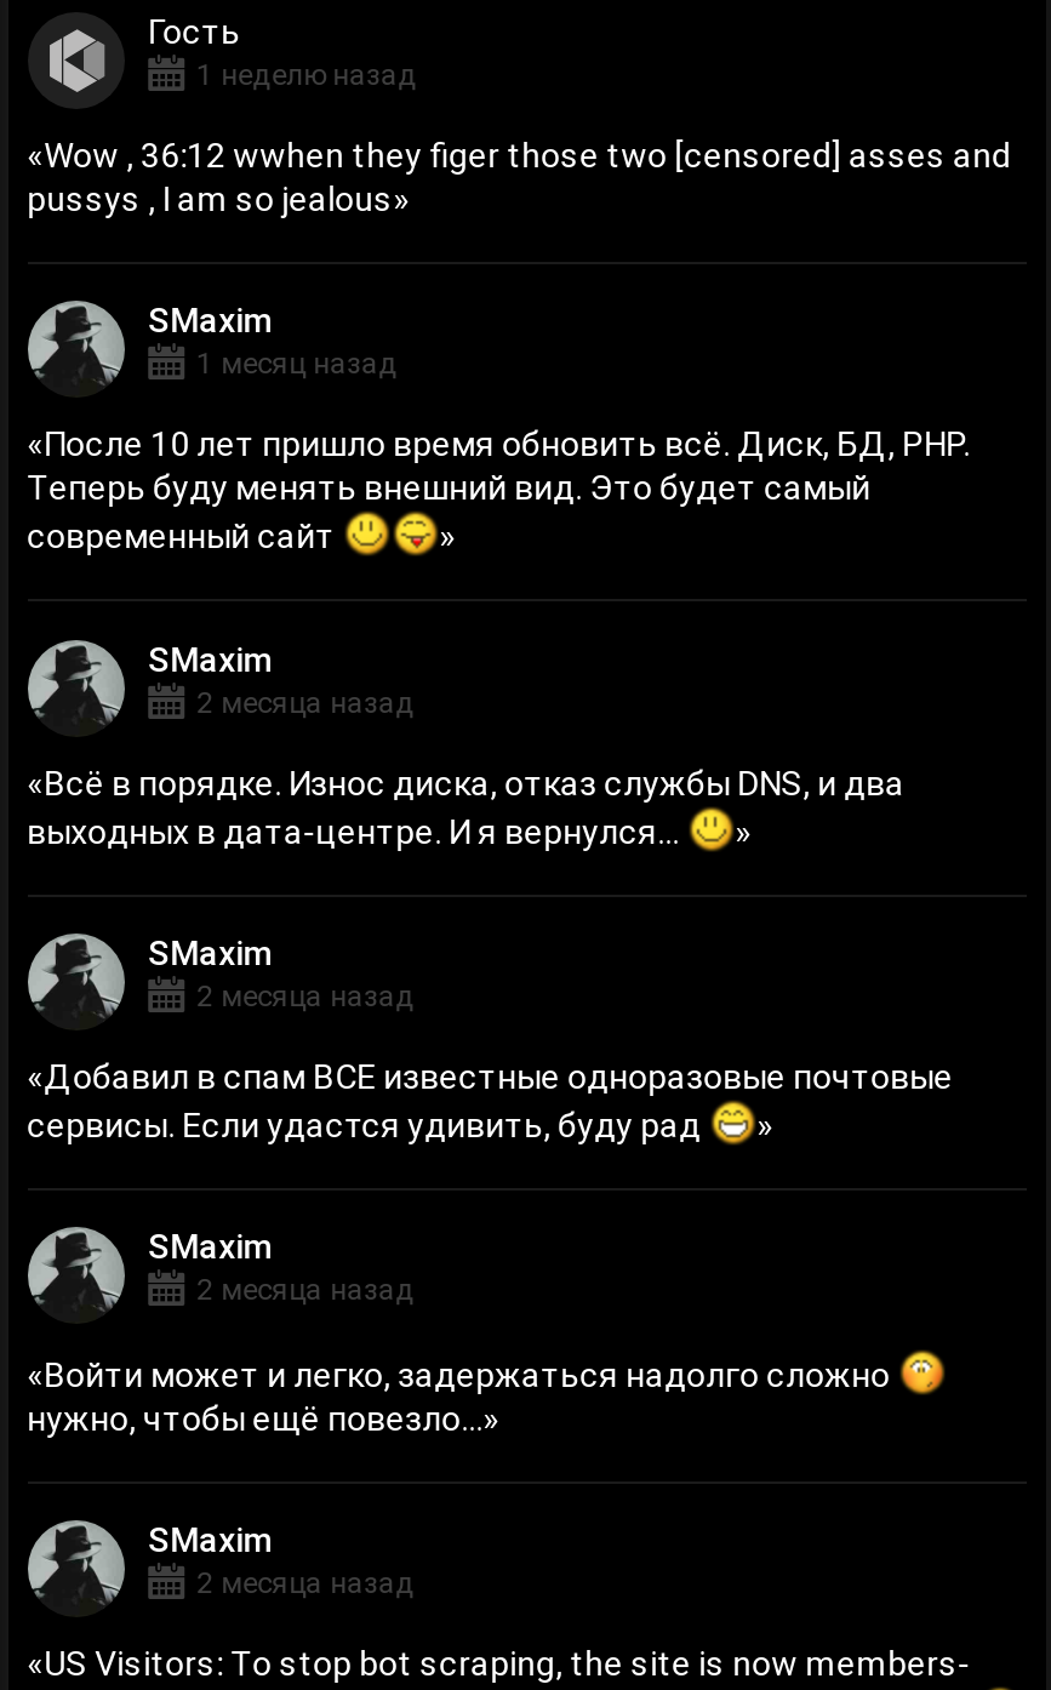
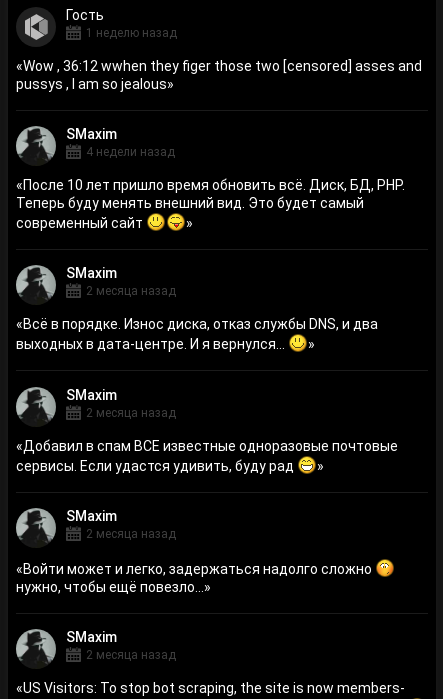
- 1 месяц назад
+ 4 недели назад
